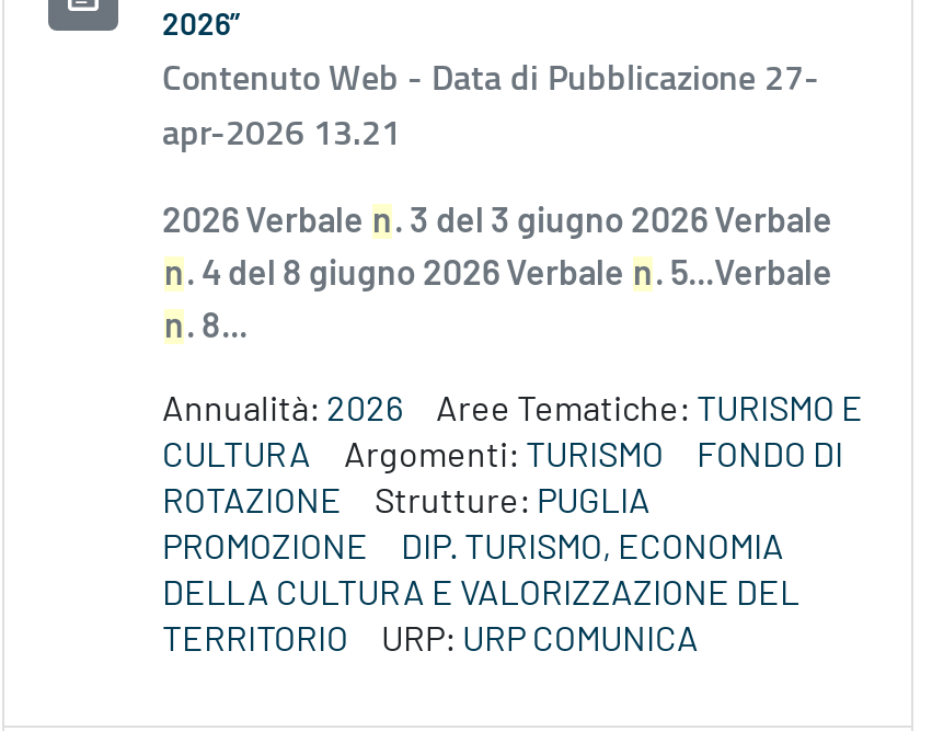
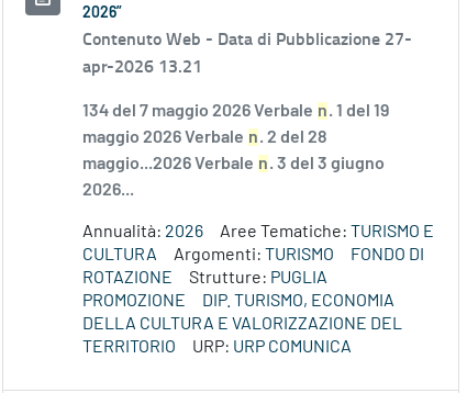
- 2026 Verbale n. 3 del 3 giugno 2026 Verbale
- n. 4 del 8 giugno 2026 Verbale n. 5...Verbale
- n. 8...
+ 134 del 7 maggio 2026 Verbale n. 1 del 19
+ maggio 2026 Verbale n. 2 del 28
+ maggio...2026 Verbale n. 3 del 3 giugno
+ 2026...
